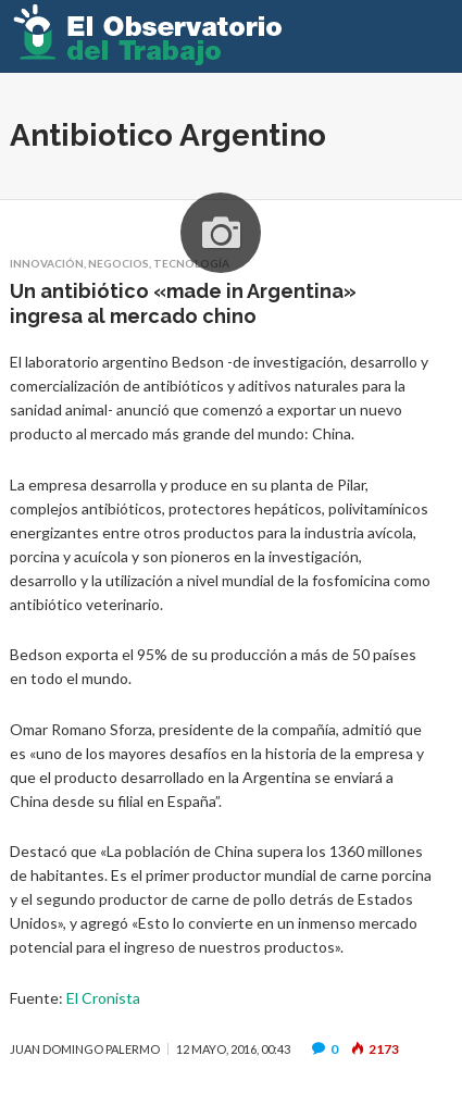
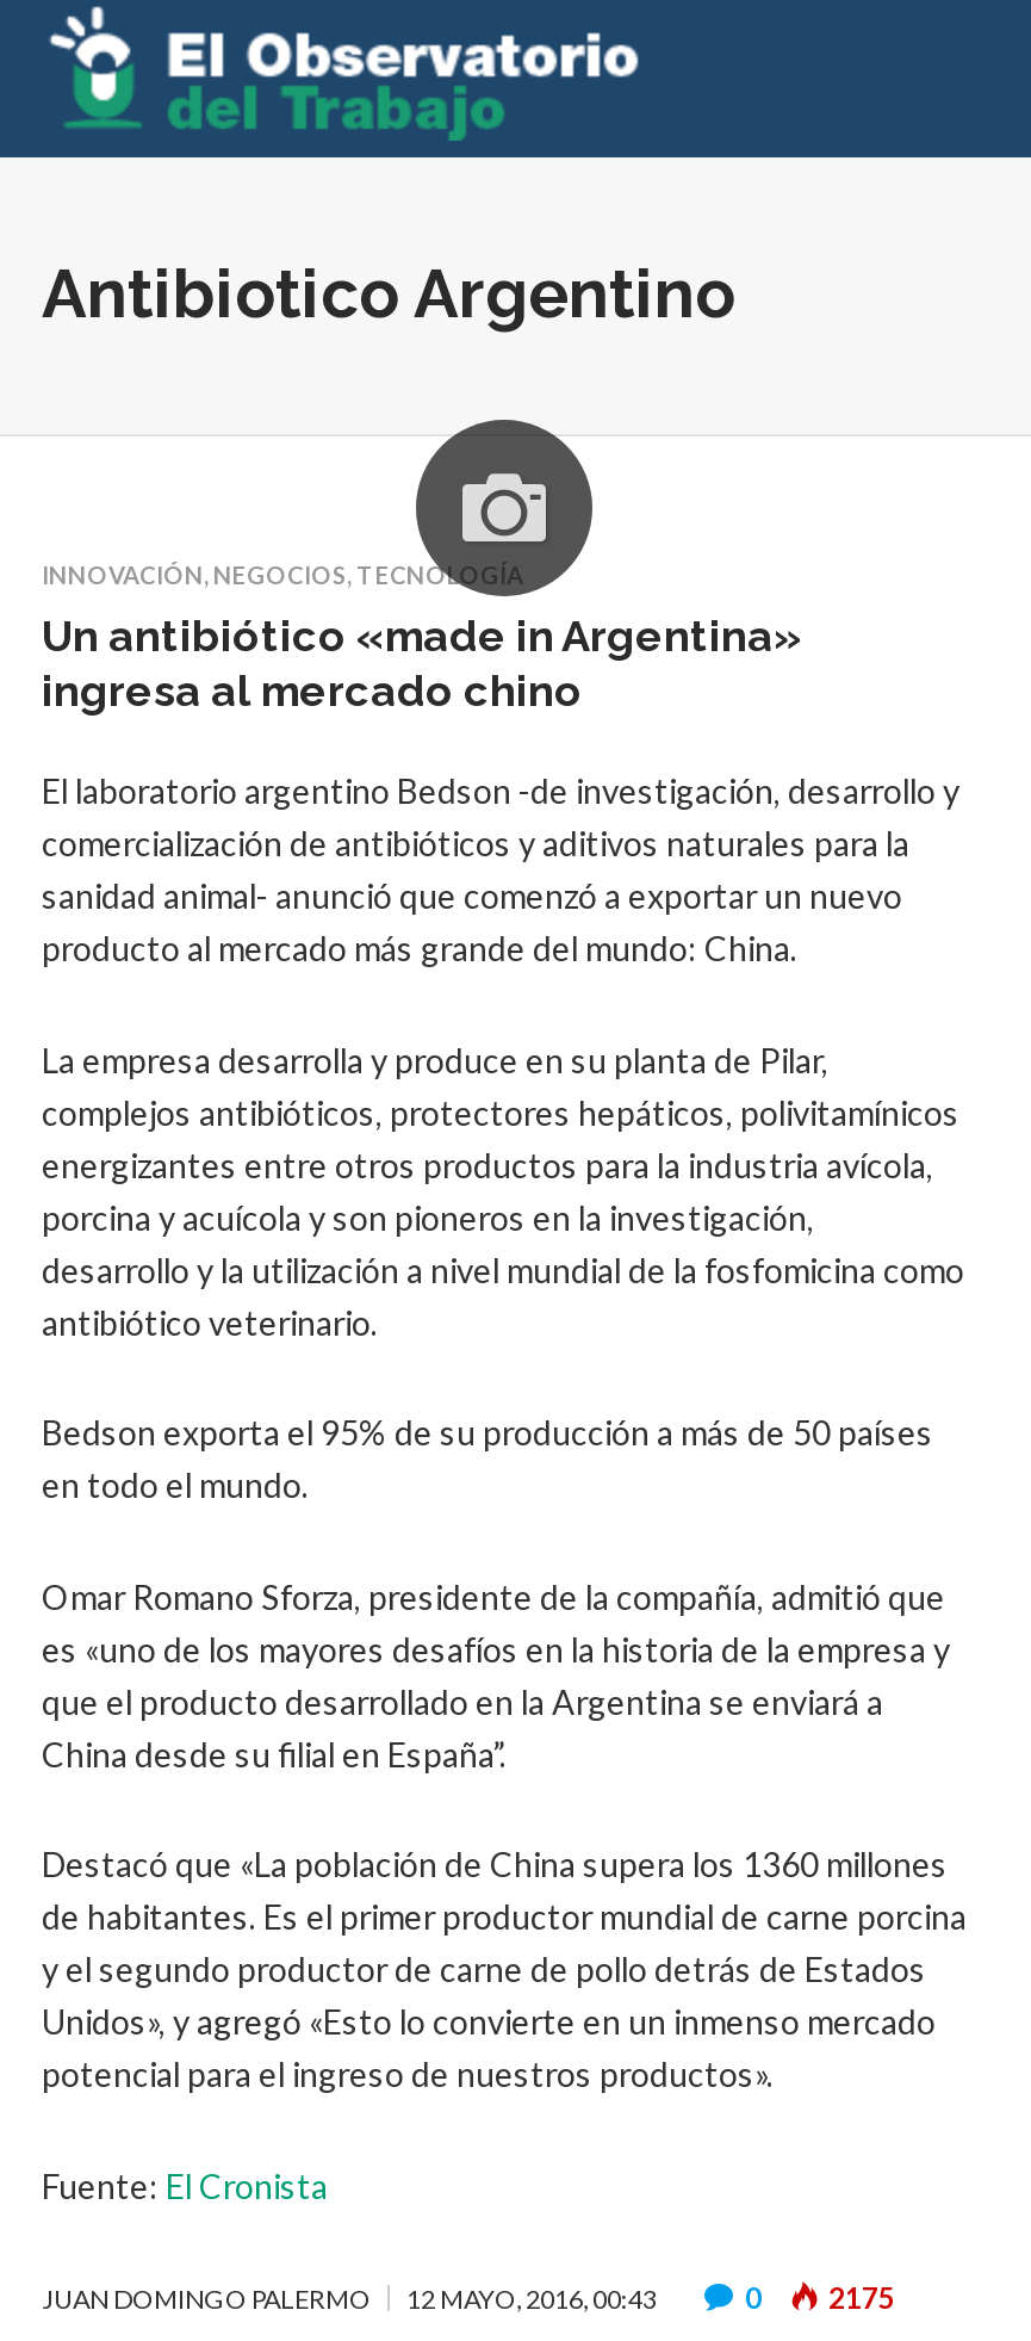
- 0 2173
+ 0 2175
